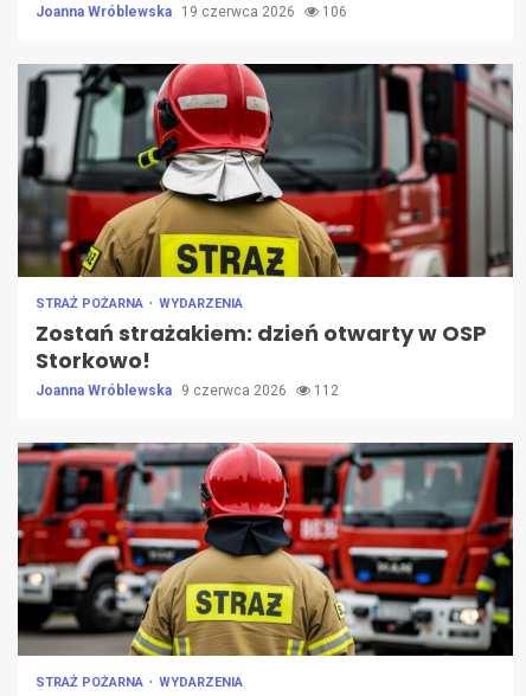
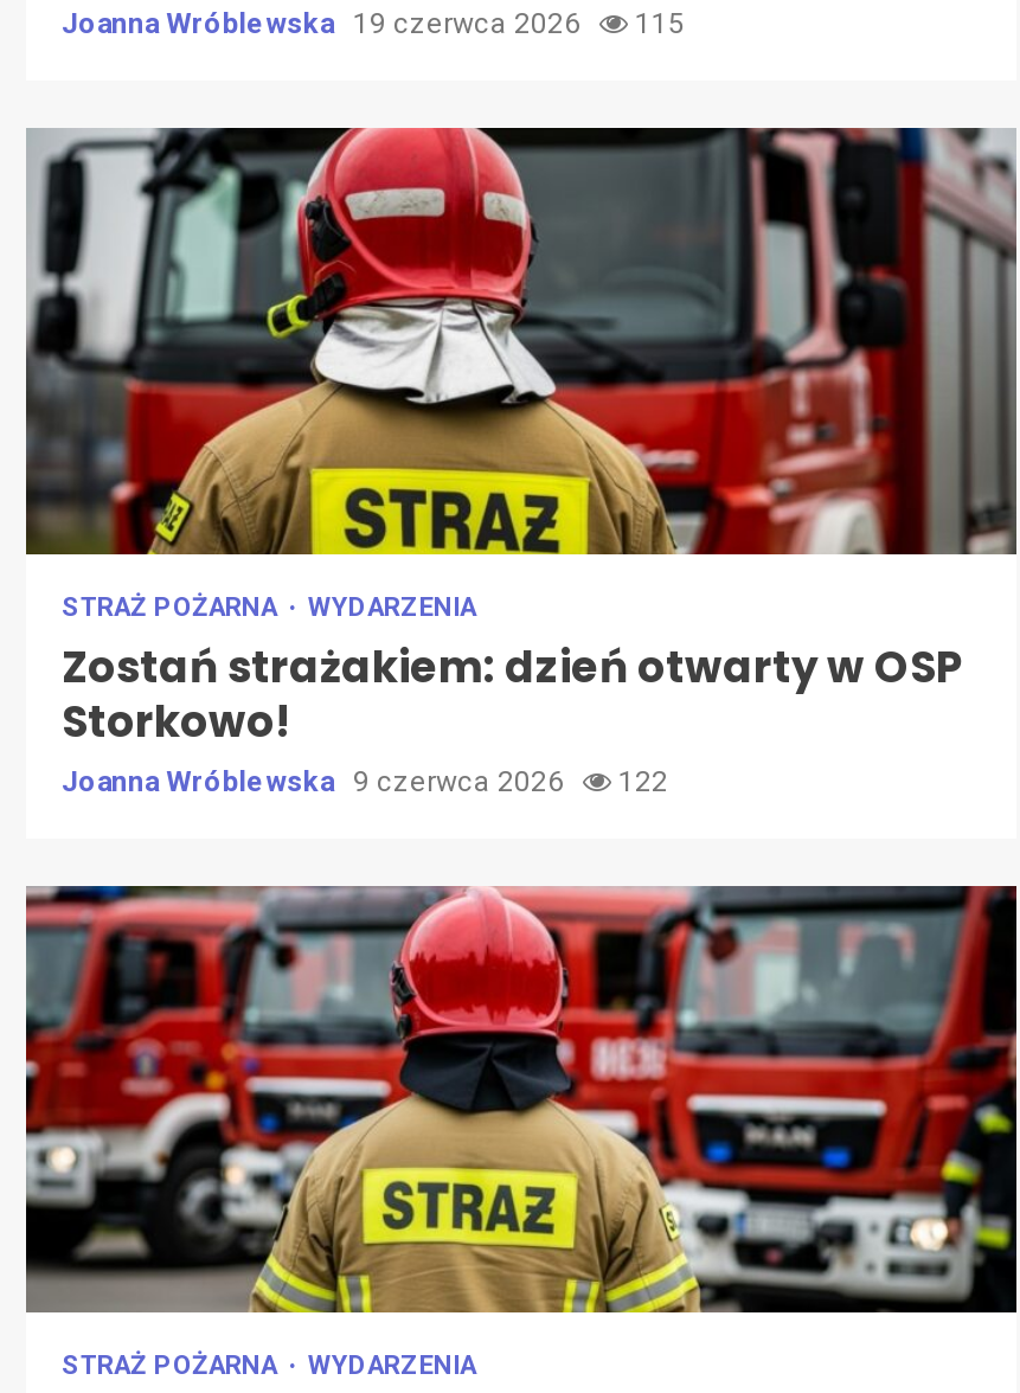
- Joanna Wróblewska 19 czerwca 2026 106
+ Joanna Wróblewska 19 czerwca 2026 115

- Joanna Wróblewska 9 czerwca 2026 112
+ Joanna Wróblewska 9 czerwca 2026 122
